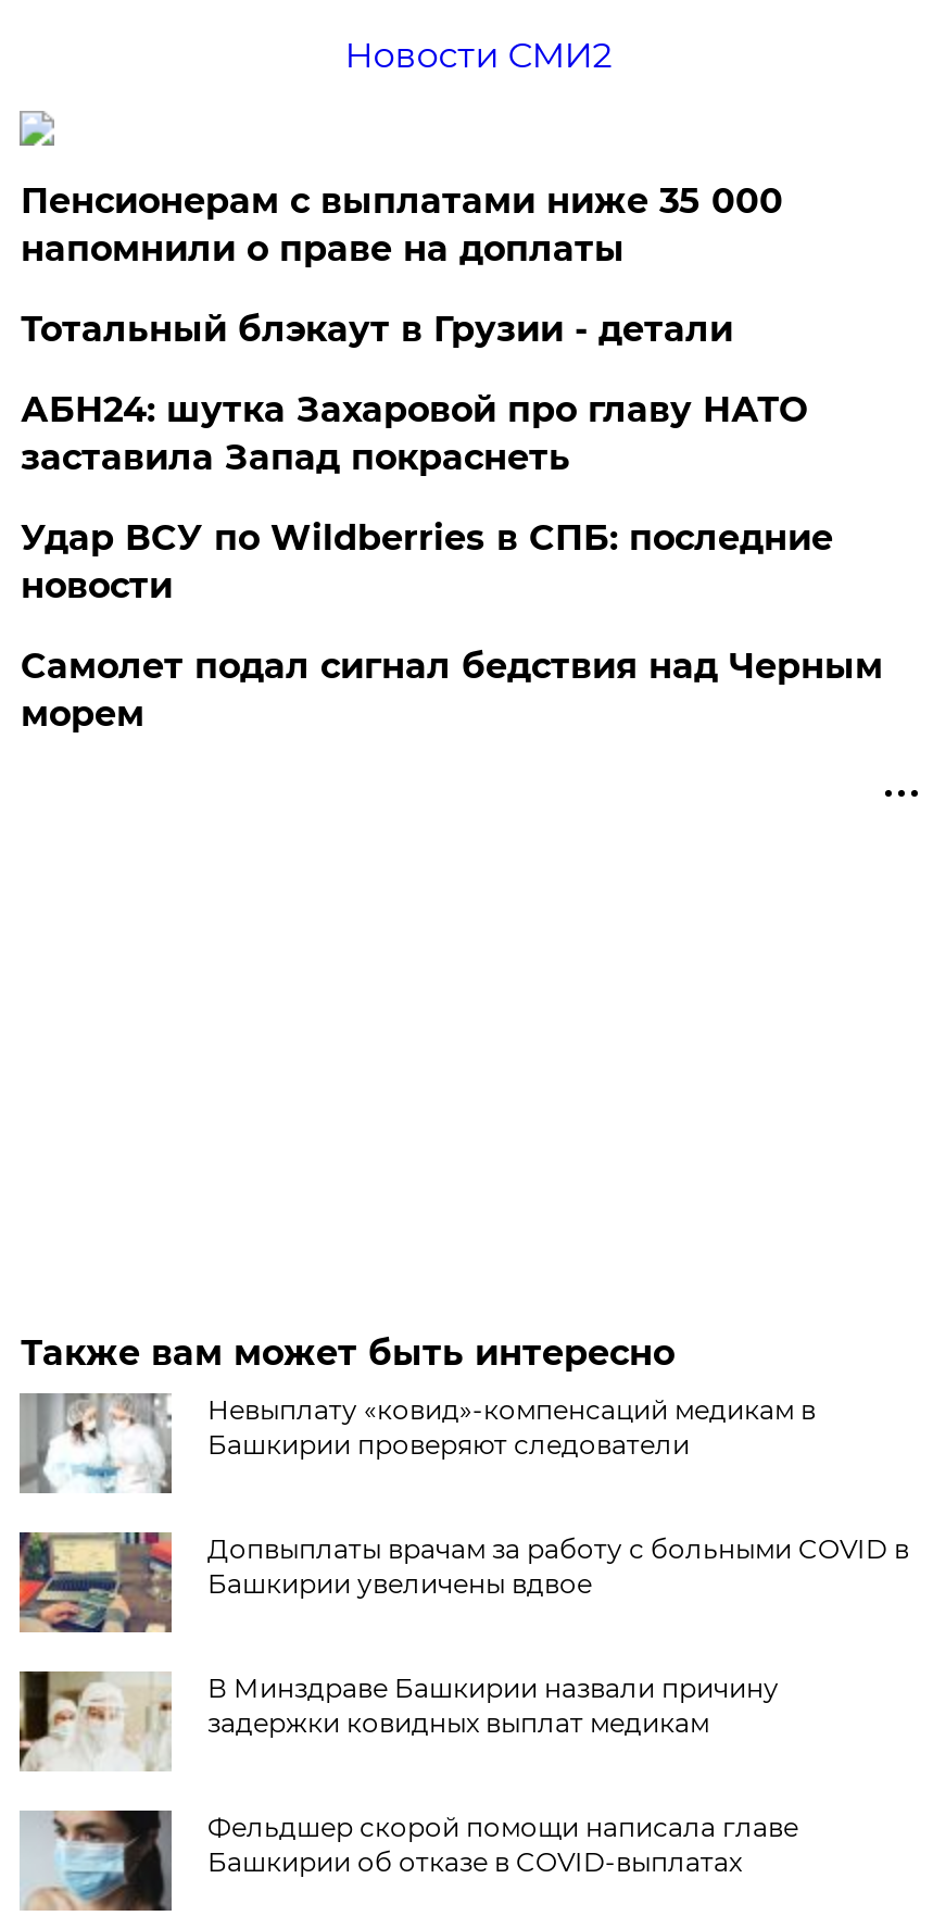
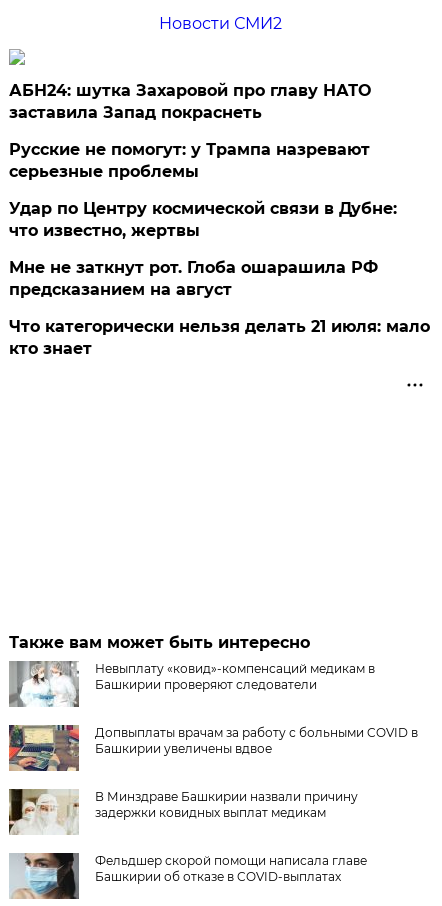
- Пенсионерам с выплатами ниже 35 000
- напомнили о праве на доплаты
- Тотальный блэкаут в Грузии - детали

moved up: АБН24: шутка Захаровой про главу НАТО | заставила Запад покраснеть

- Удар ВСУ по Wildberries в СПБ: последние
- новости
- Самолет подал сигнал бедствия над Черным
- морем
+ Русские не помогут: у Трампа назревают
+ серьезные проблемы
+ Удар по Центру космической связи в Дубне:
+ что известно, жертвы
+ Мне не заткнут рот. Глоба ошарашила РФ
+ предсказанием на август
+ Что категорически нельзя делать 21 июля: мало
+ кто знает
